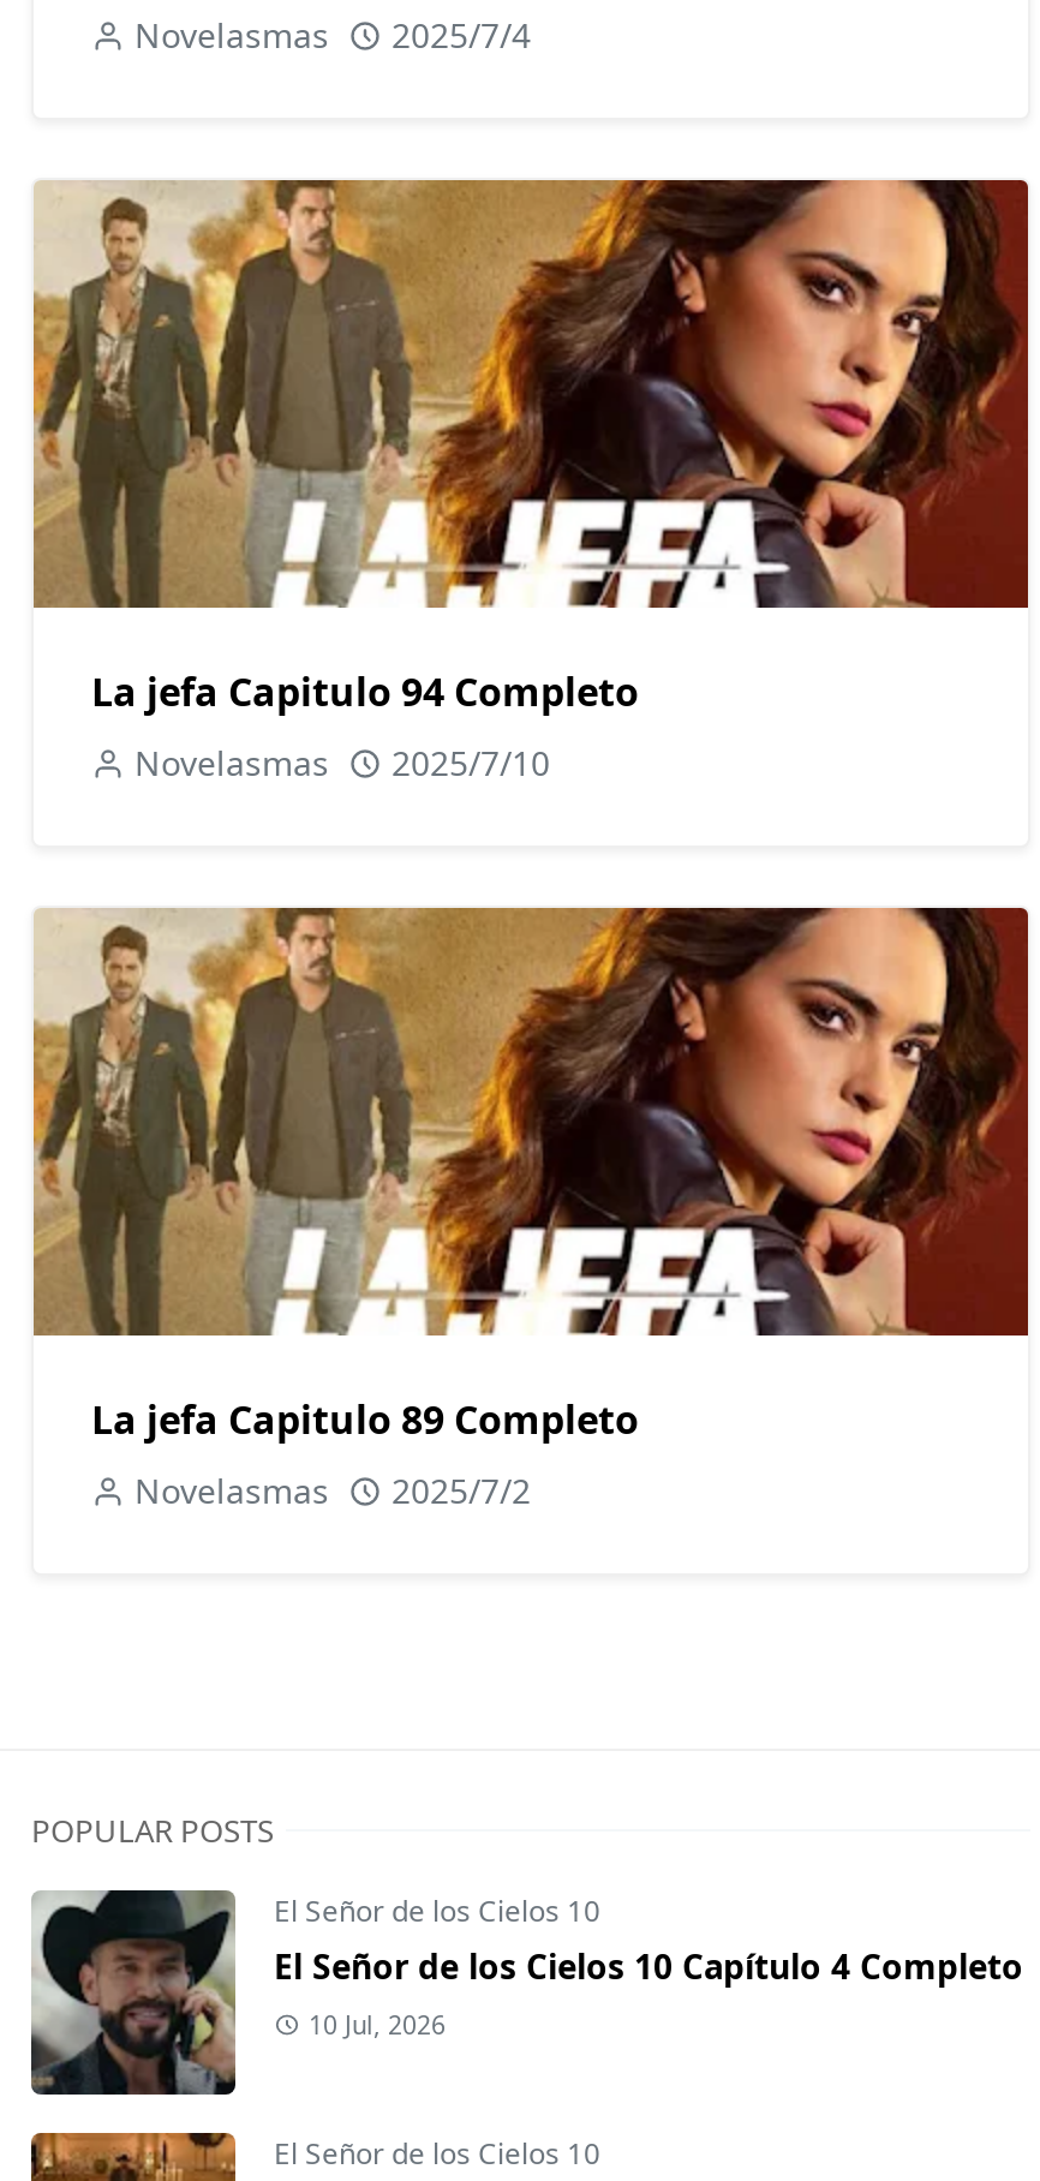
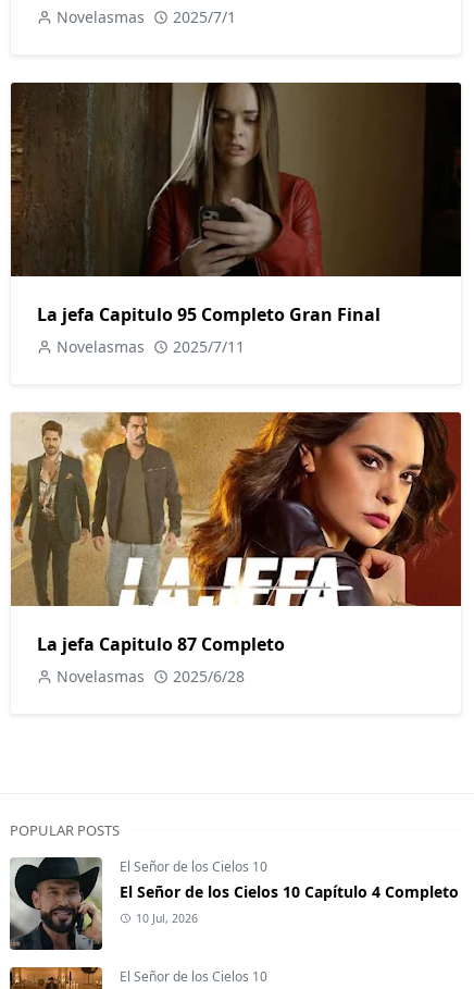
- Novelasmas 2025/7/4
+ Novelasmas 2025/7/1

- [image]
- La jefa Capitulo 94 Completo
+ [image]
+ La jefa Capitulo 95 Completo Gran Final

- Novelasmas 2025/7/10
+ Novelasmas 2025/7/11

- La jefa Capitulo 89 Completo
+ La jefa Capitulo 87 Completo

- Novelasmas 2025/7/2
+ Novelasmas 2025/6/28
